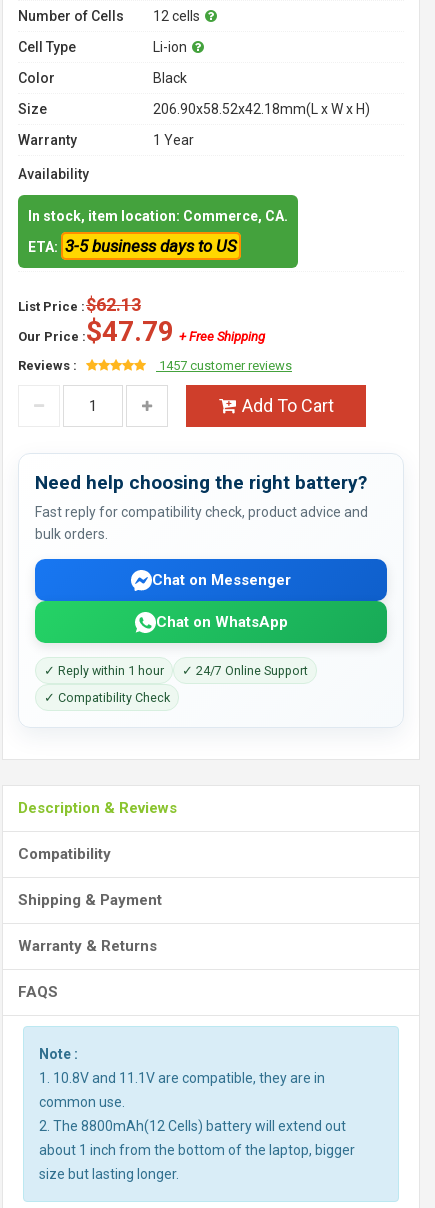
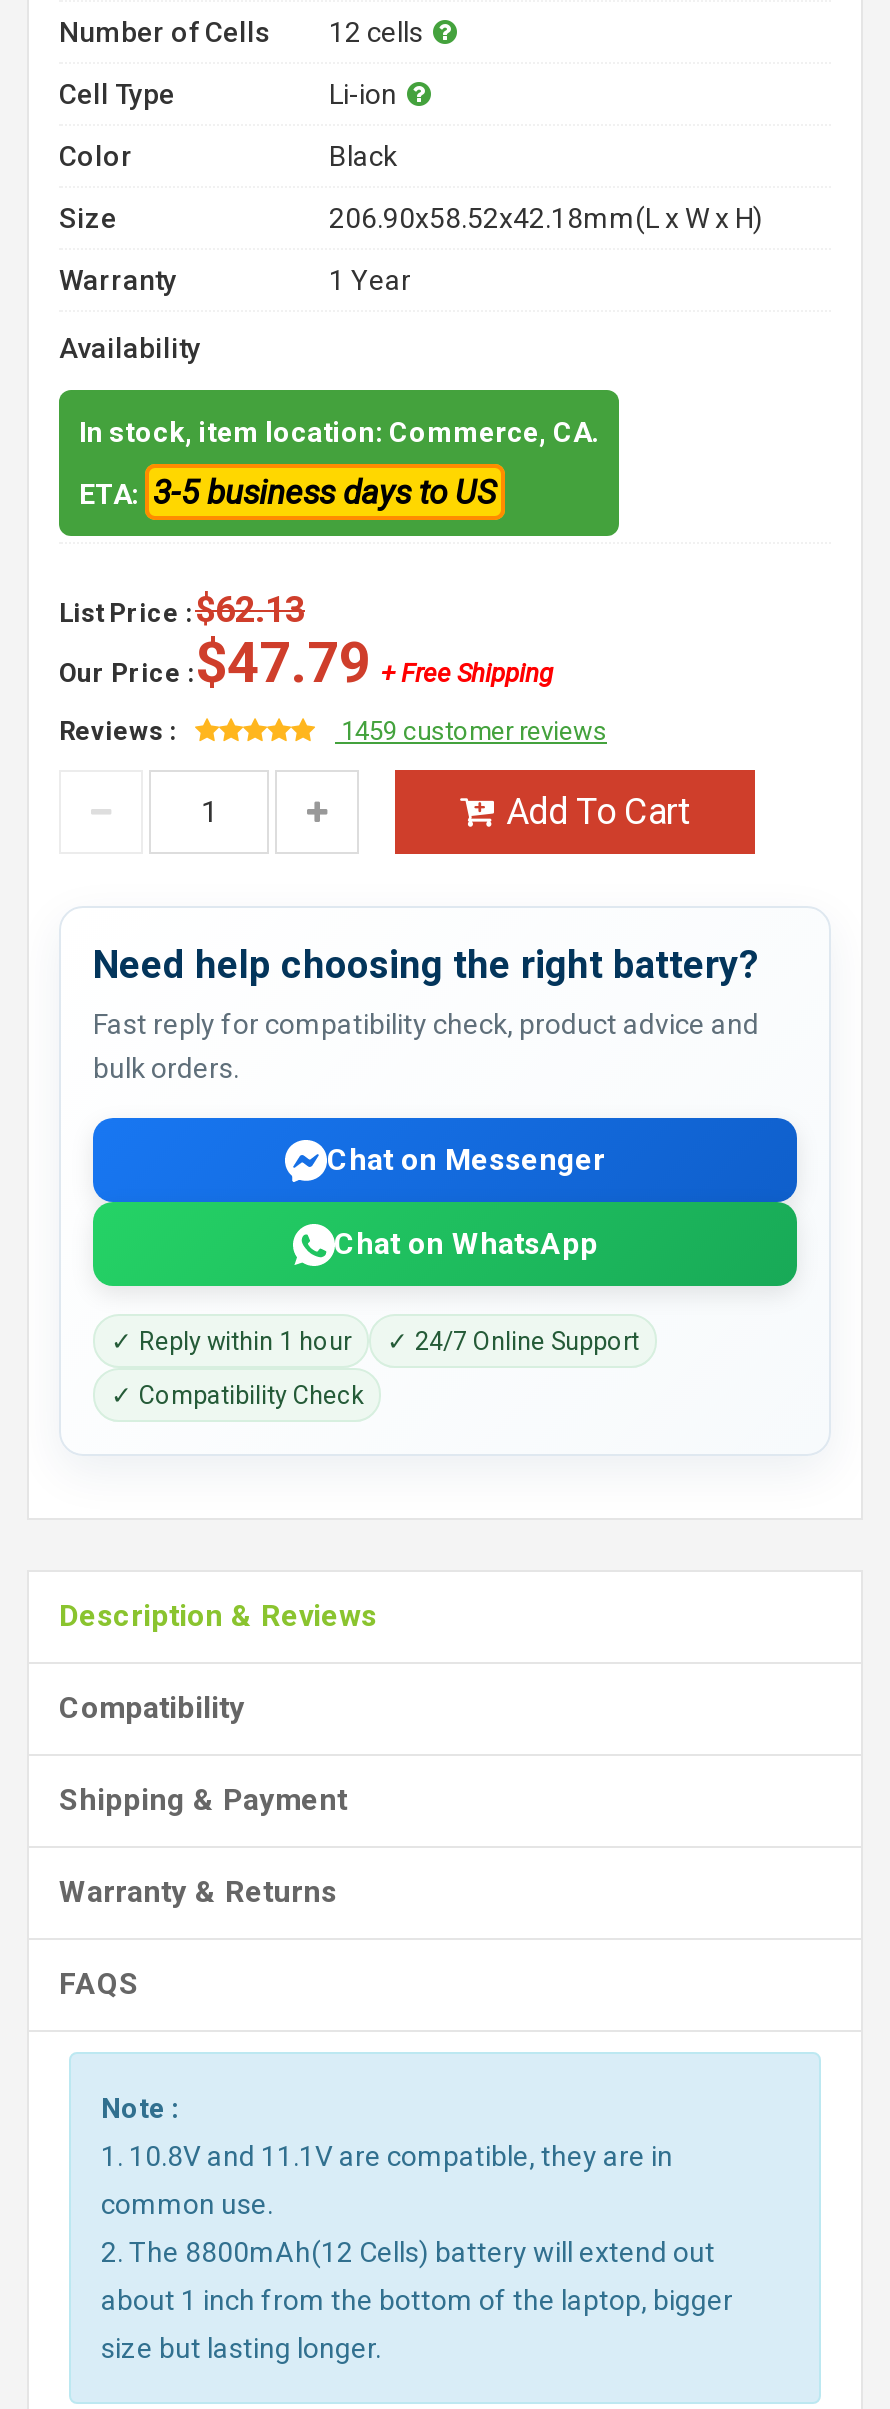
- 1457 customer reviews
+ 1459 customer reviews
